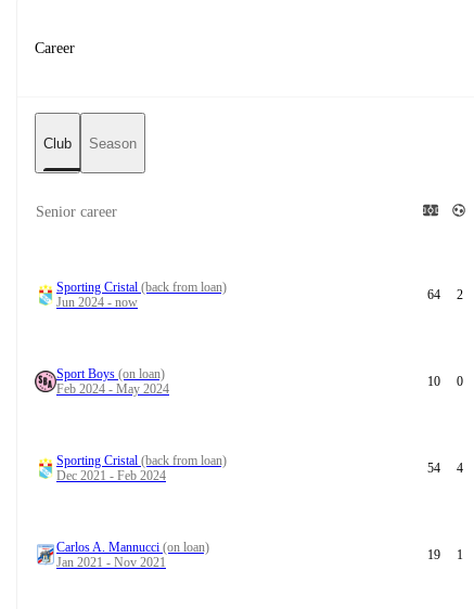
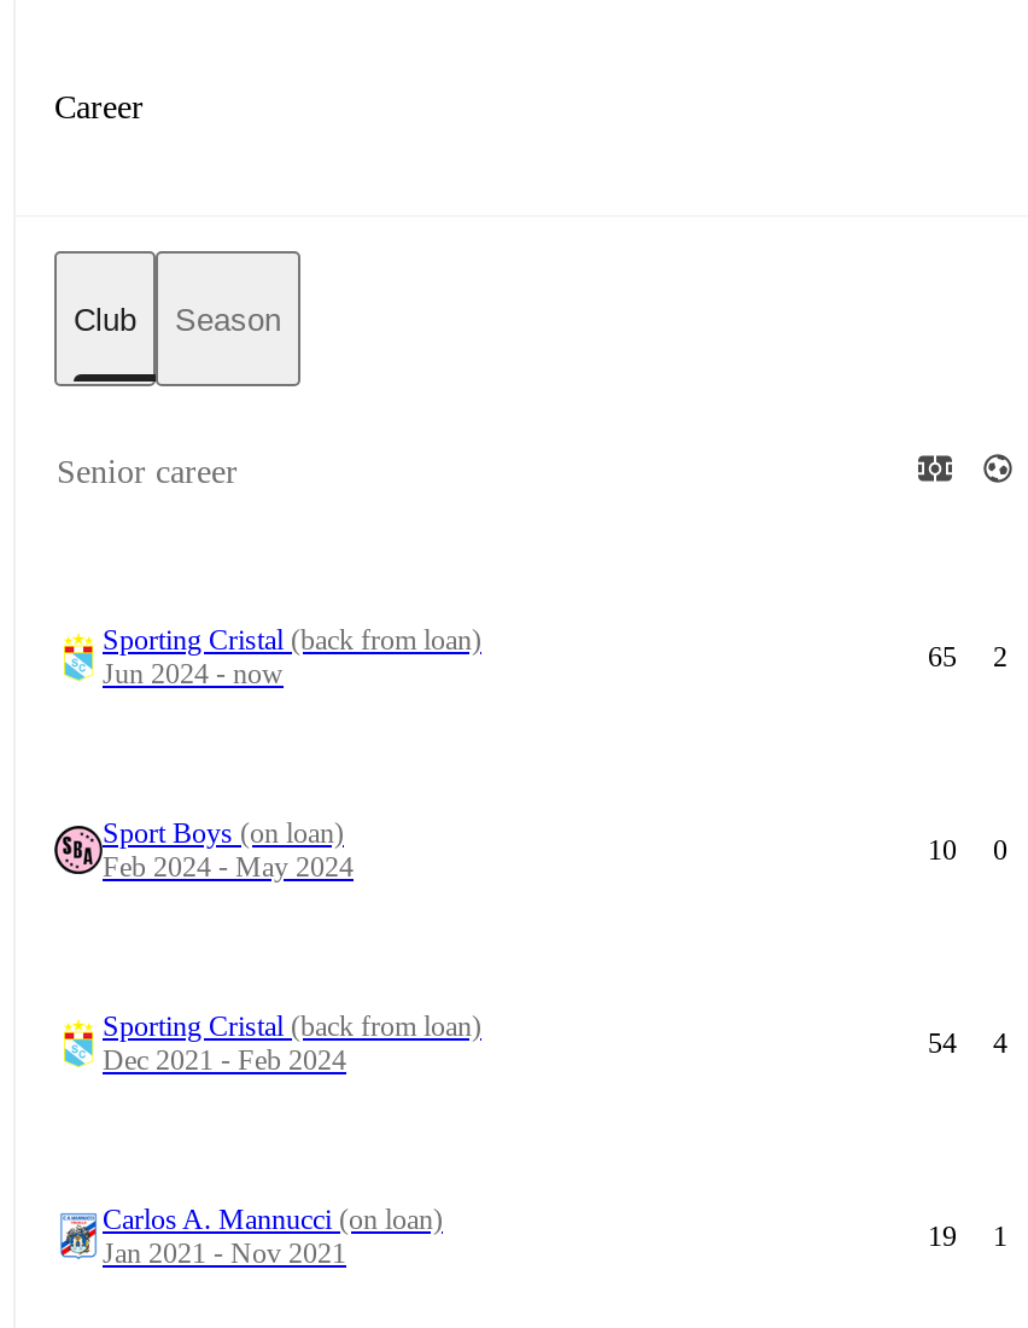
- 64 2
+ 65 2
